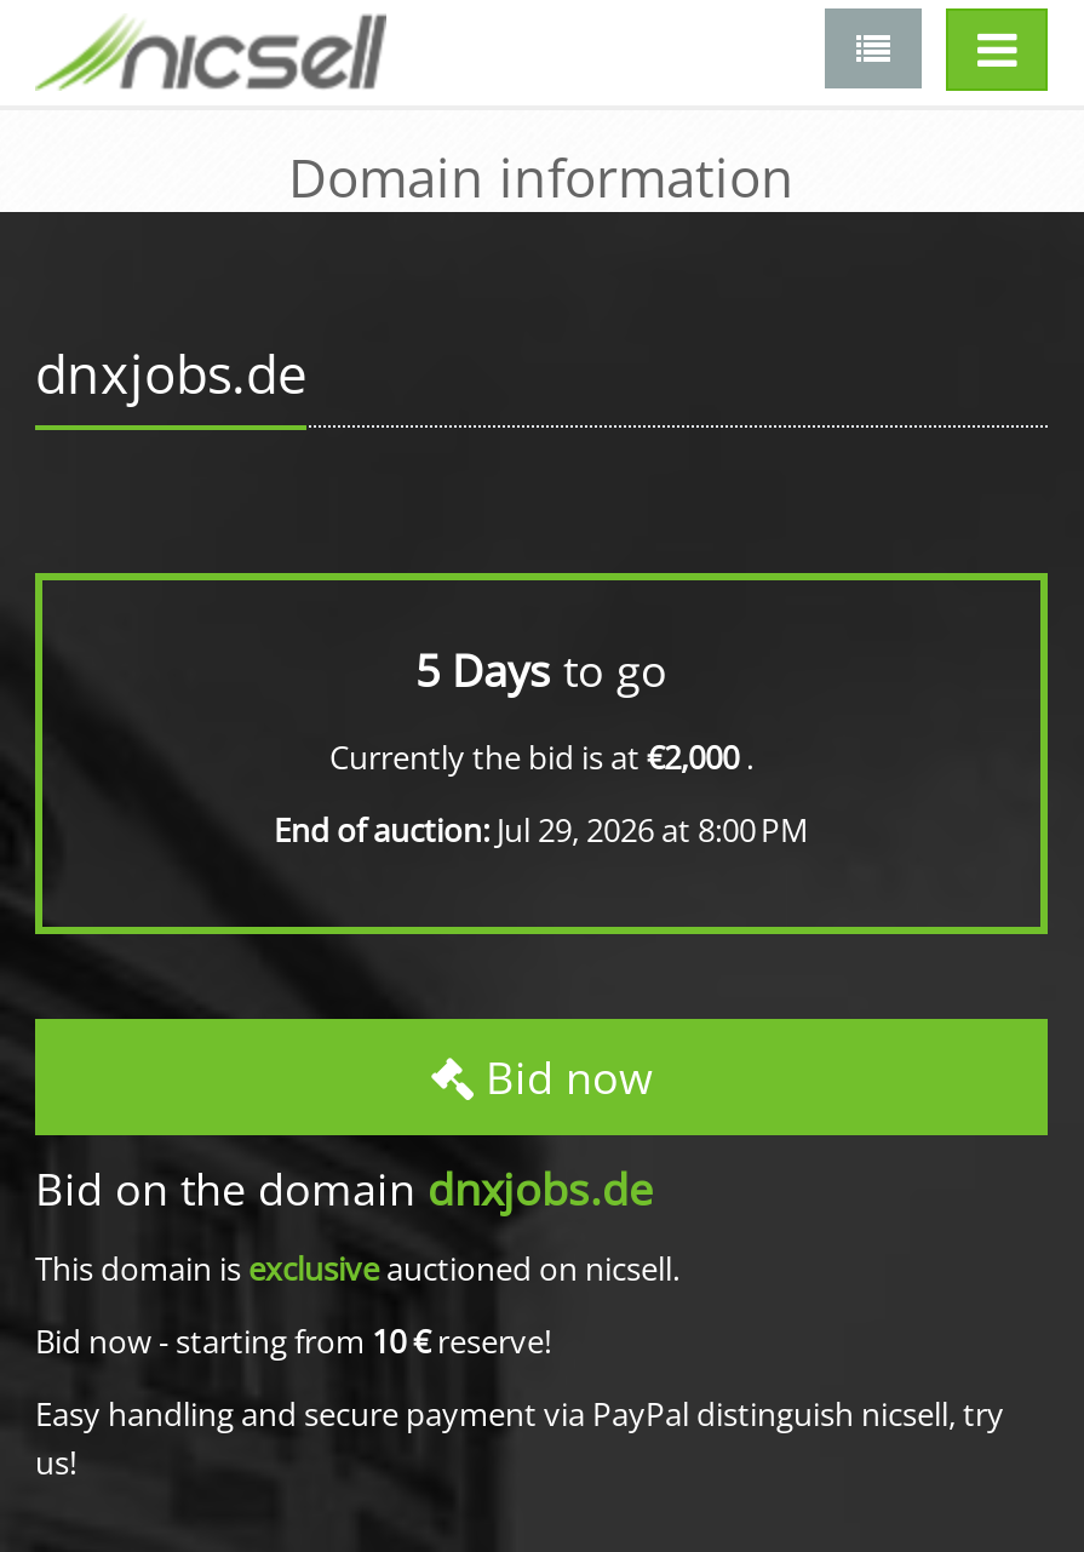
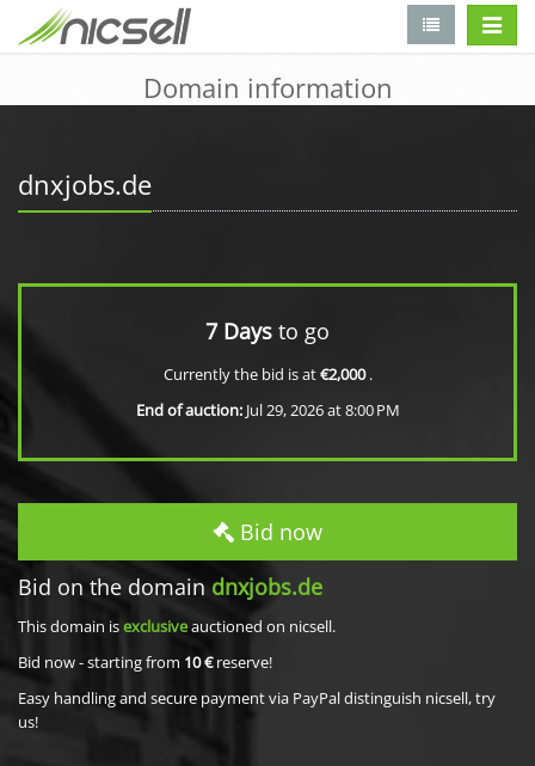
- 5 Days to go
+ 7 Days to go
